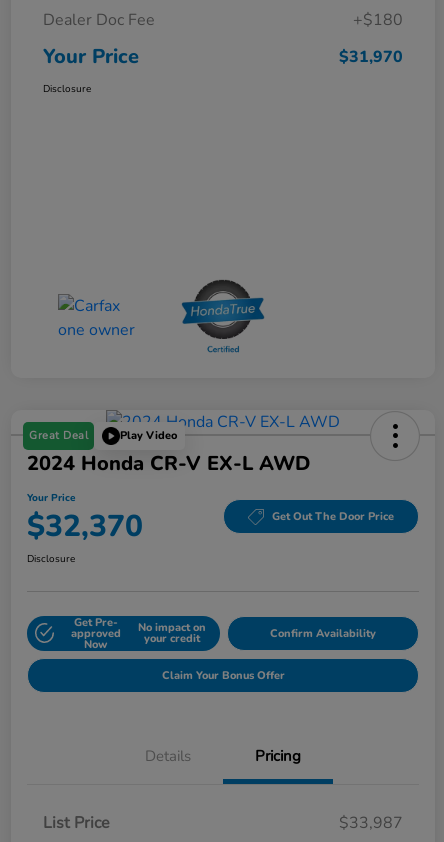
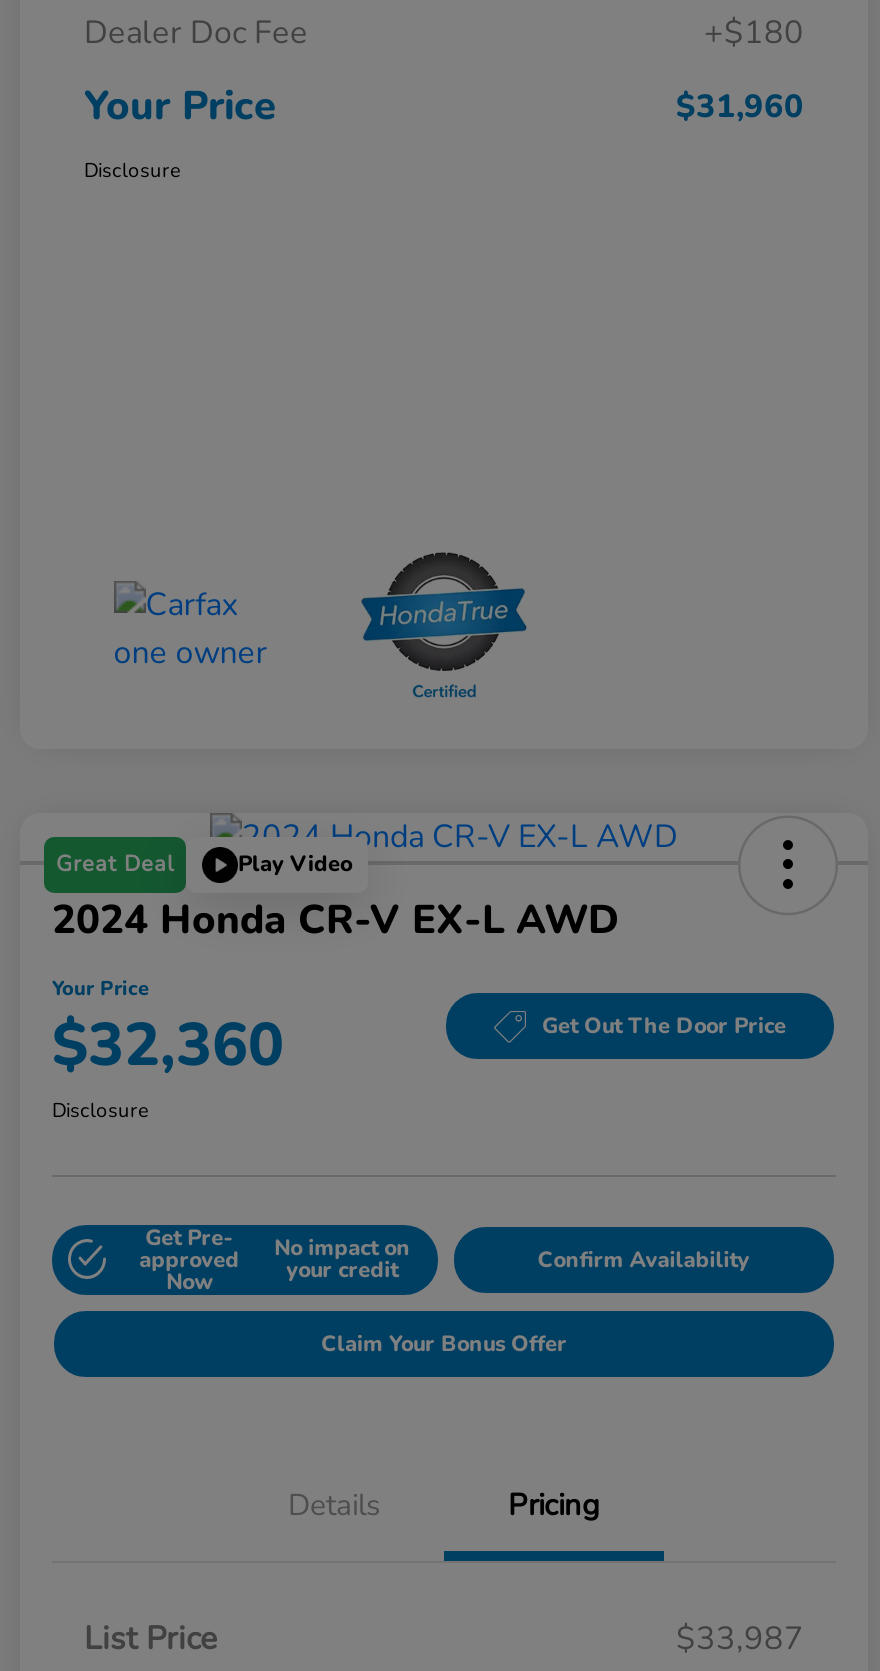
- $31,970
+ $31,960

- $32,370
+ $32,360
